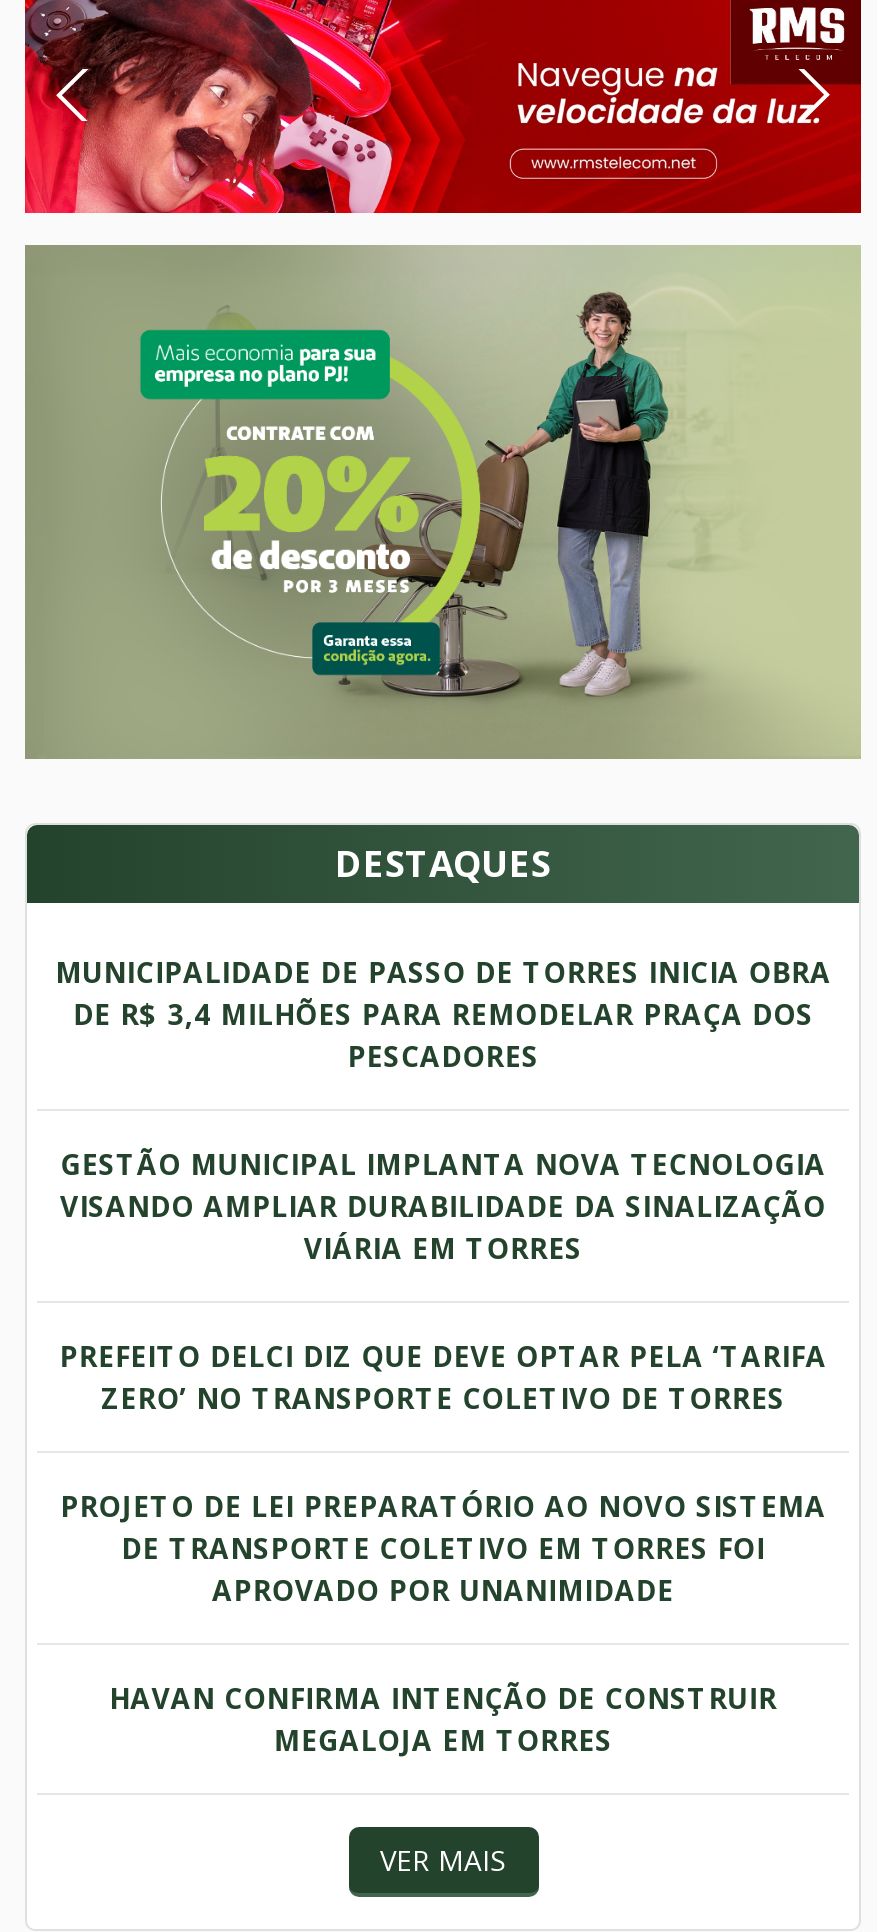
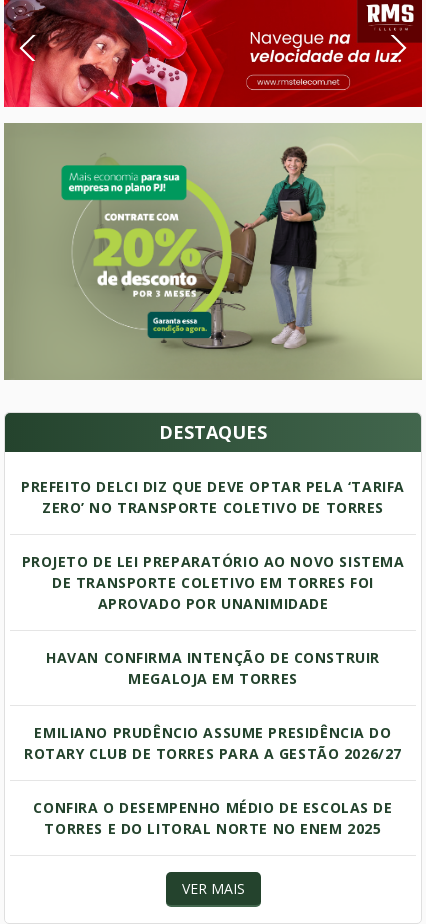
- MUNICIPALIDADE DE PASSO DE TORRES INICIA OBRA
- DE R$ 3,4 MILHÕES PARA REMODELAR PRAÇA DOS
- PESCADORES
- GESTÃO MUNICIPAL IMPLANTA NOVA TECNOLOGIA
- VISANDO AMPLIAR DURABILIDADE DA SINALIZAÇÃO
- VIÁRIA EM TORRES

moved up: PREFEITO DELCI DIZ QUE DEVE OPTAR PELA ‘TARIFA | ZERO’ NO TRANSPORTE COLETIVO DE TORRES | PROJETO DE LEI PREPARATÓRIO AO NOVO SISTEMA | DE TRANSPORTE COLETIVO EM TORRES FOI | APROVADO POR UNANIMIDADE | HAVAN CONFIRMA INTENÇÃO DE CONSTRUIR | MEGALOJA EM TORRES

+ EMILIANO PRUDÊNCIO ASSUME PRESIDÊNCIA DO
+ ROTARY CLUB DE TORRES PARA A GESTÃO 2026/27
+ CONFIRA O DESEMPENHO MÉDIO DE ESCOLAS DE
+ TORRES E DO LITORAL NORTE NO ENEM 2025
